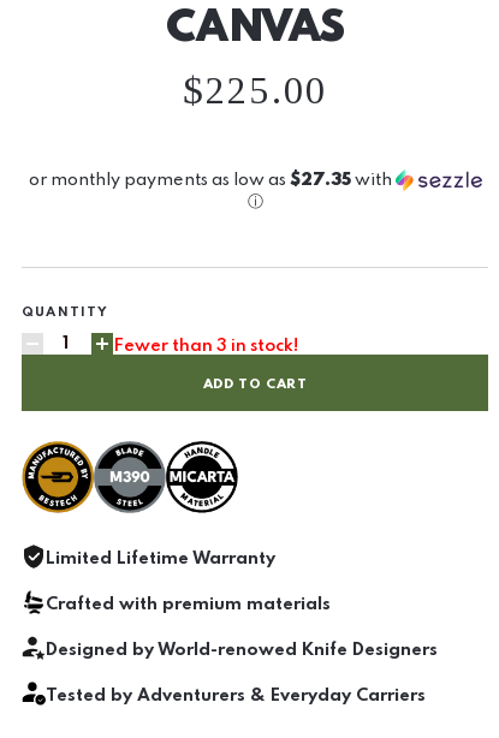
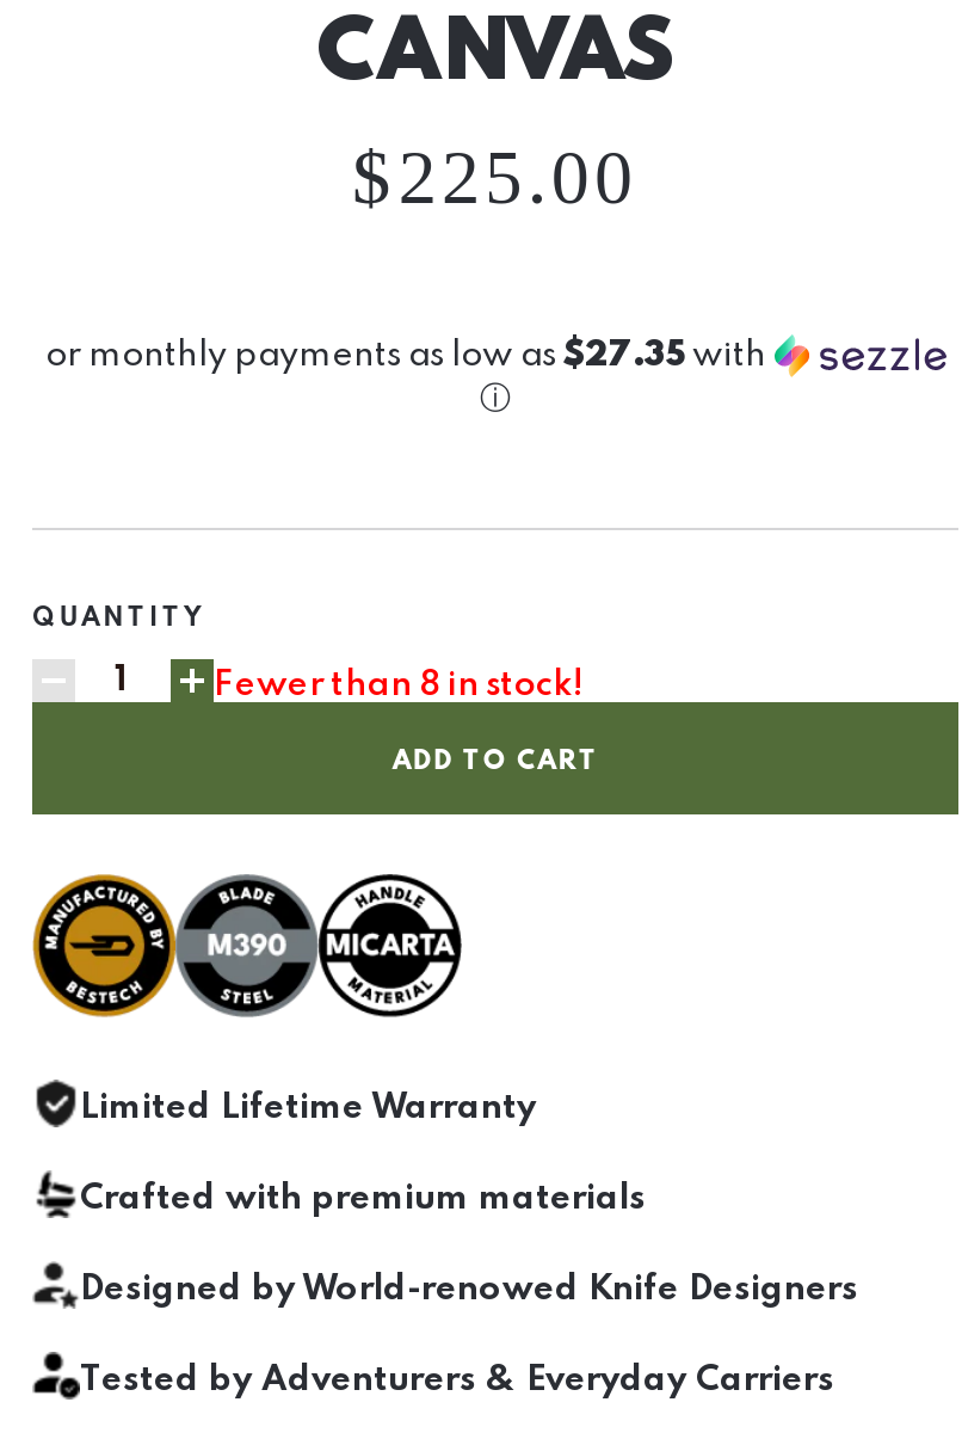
- Fewer than 3 in stock!
+ Fewer than 8 in stock!
